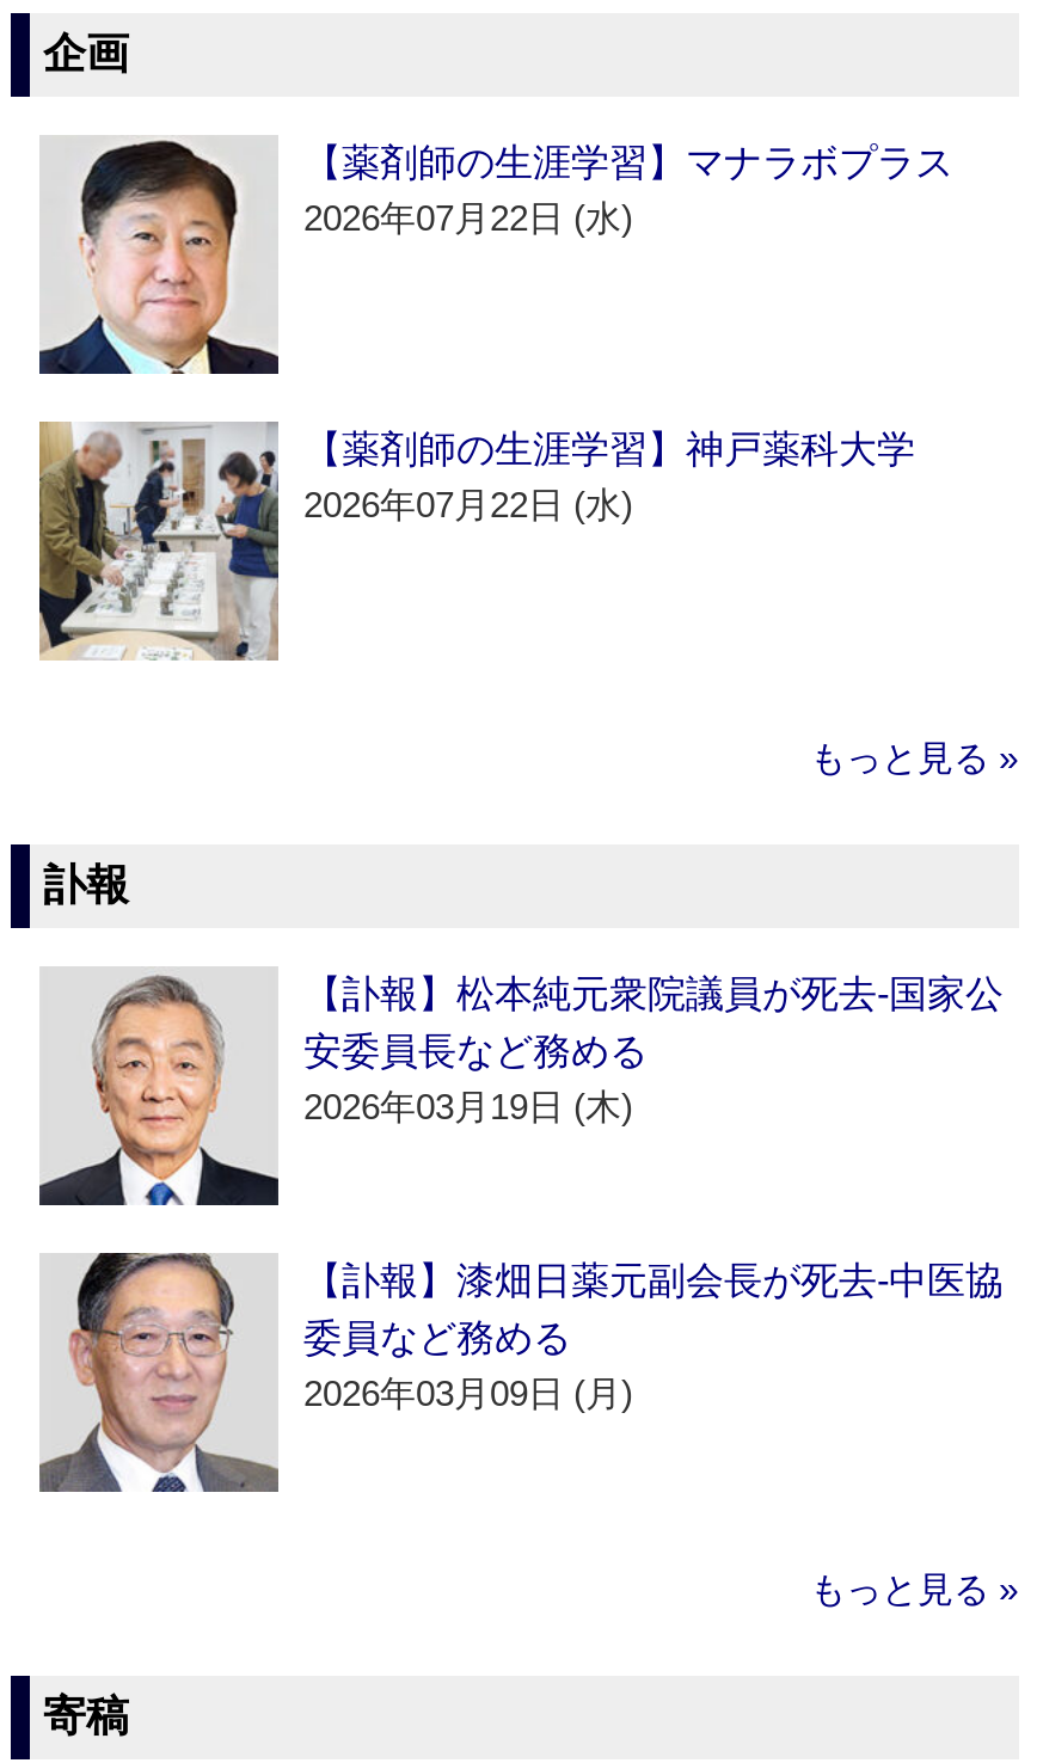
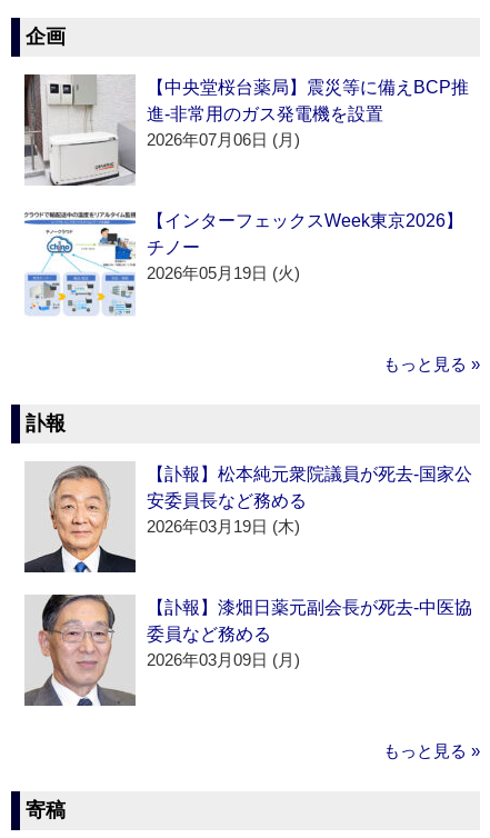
- [image]
- 【薬剤師の生涯学習】マナラボプラス
- 2026年07月22日 (水)
+ [image]
+ 【中央堂桜台薬局】震災等に備えBCP推
+ 進‐非常用のガス発電機を設置
+ 2026年07月06日 (月)

- [image]
- 【薬剤師の生涯学習】神戸薬科大学
- 2026年07月22日 (水)
+ [image]
+ 【インターフェックスWeek東京2026】
+ チノー
+ 2026年05月19日 (火)
